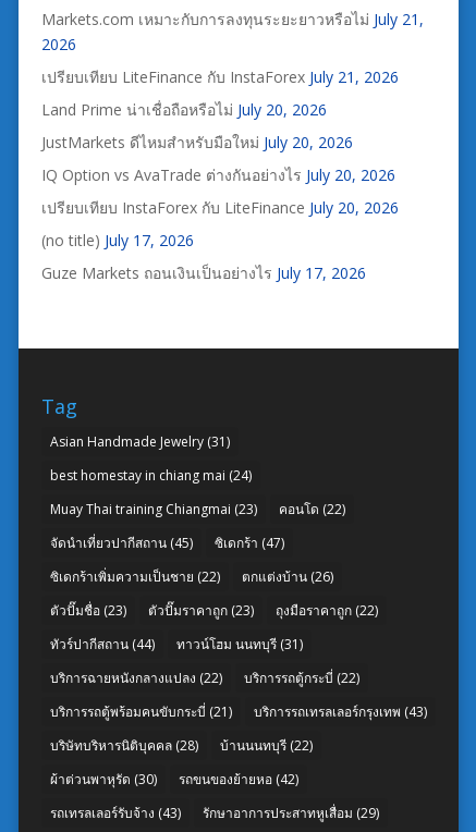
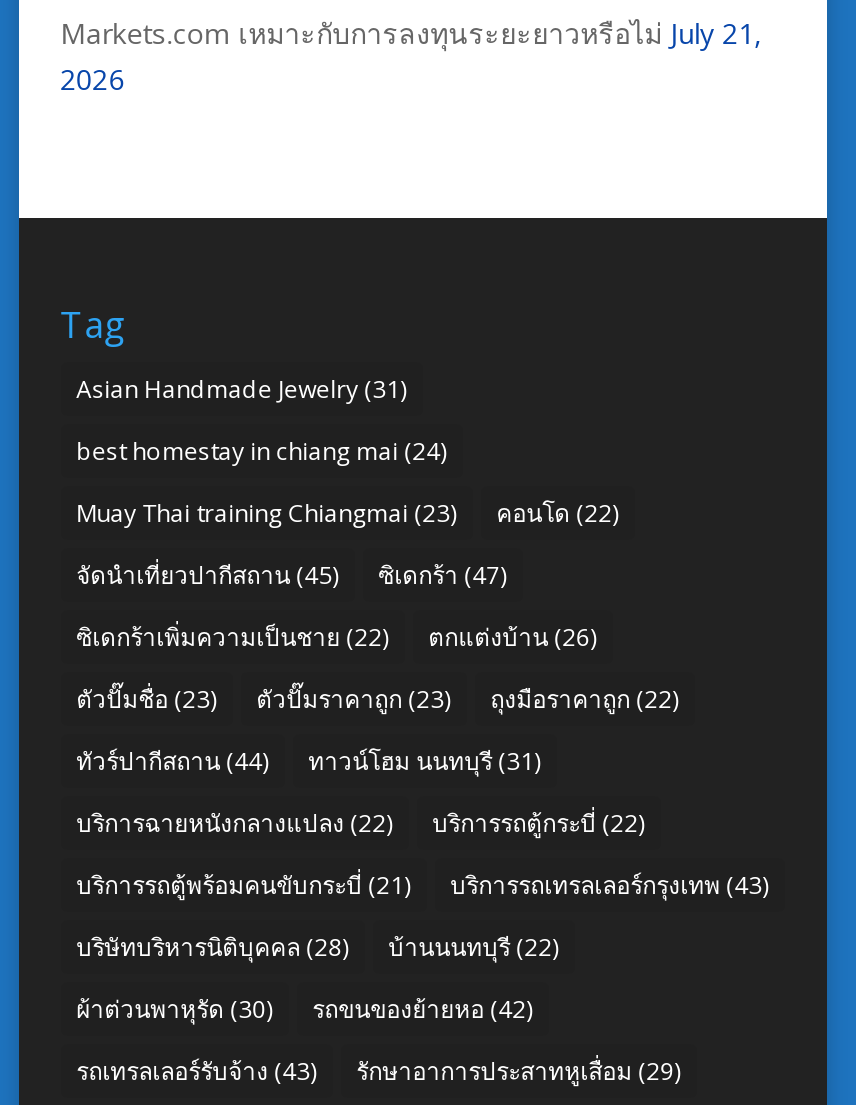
- เปรียบเทียบ LiteFinance กับ InstaForex July 21, 2026
- Land Prime น่าเชื่อถือหรือไม่ July 20, 2026
- JustMarkets ดีไหมสำหรับมือใหม่ July 20, 2026
- IQ Option vs AvaTrade ต่างกันอย่างไร July 20, 2026
- เปรียบเทียบ InstaForex กับ LiteFinance July 20, 2026
- (no title) July 17, 2026
- Guze Markets ถอนเงินเป็นอย่างไร July 17, 2026
